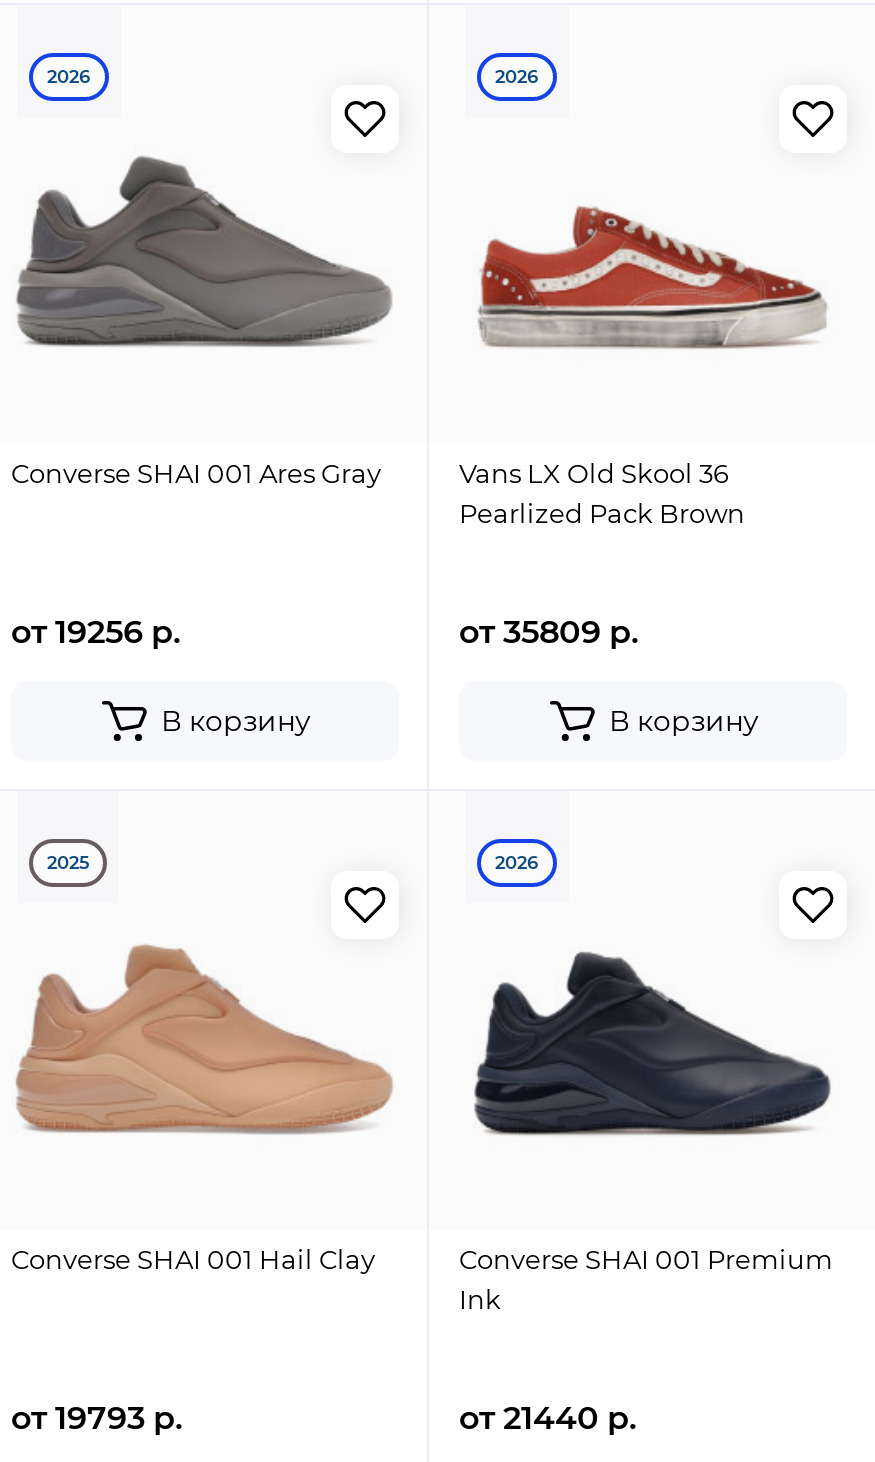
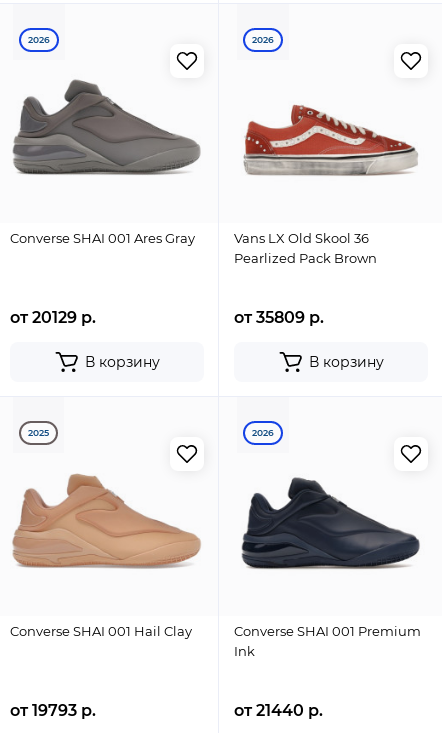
- от 19256 р.
+ от 20129 р.
